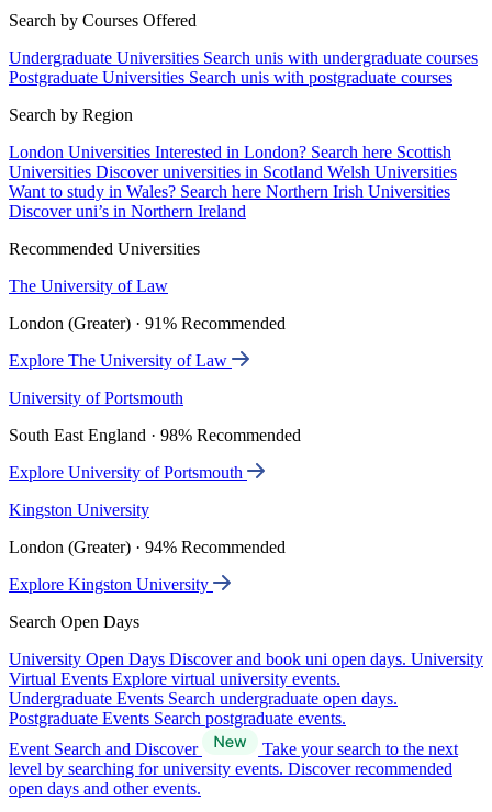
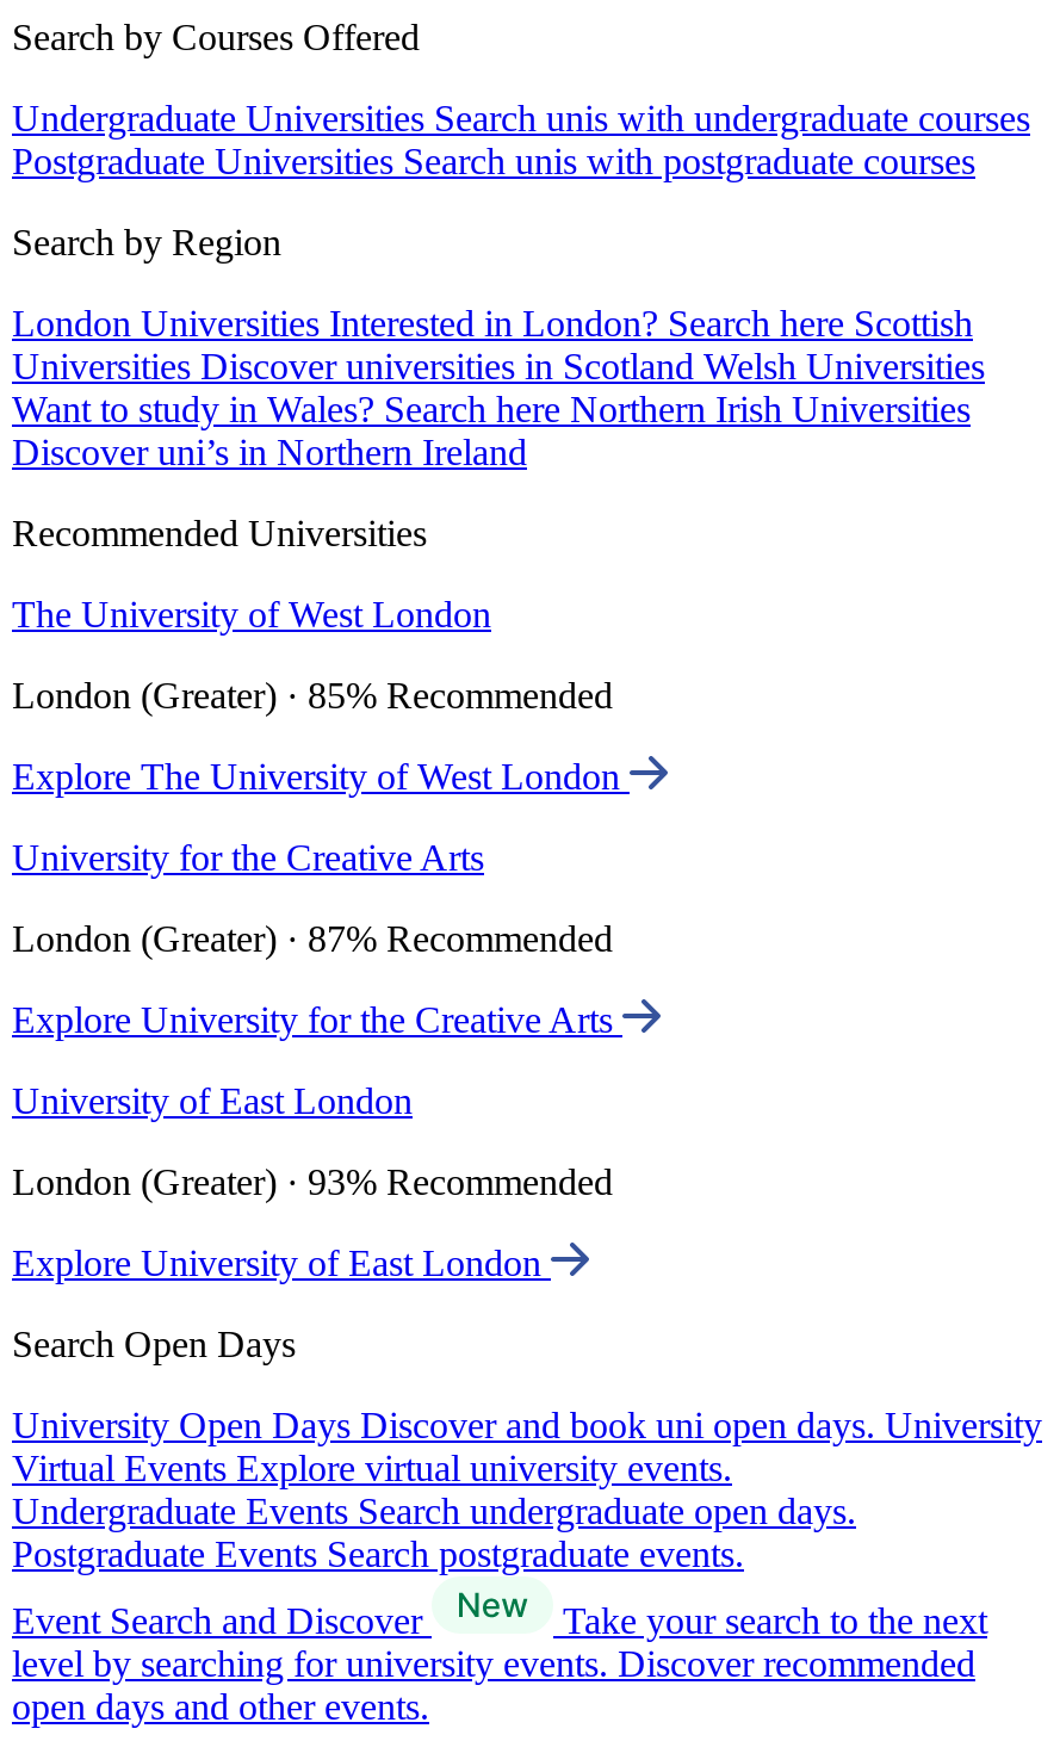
- The University of Law
+ The University of West London

- London (Greater) · 91% Recommended
+ London (Greater) · 85% Recommended

- Explore The University of Law
+ Explore The University of West London

- University of Portsmouth
+ University for the Creative Arts

- South East England · 98% Recommended
+ London (Greater) · 87% Recommended

- Explore University of Portsmouth
+ Explore University for the Creative Arts

- Kingston University
+ University of East London

- London (Greater) · 94% Recommended
+ London (Greater) · 93% Recommended

- Explore Kingston University
+ Explore University of East London
